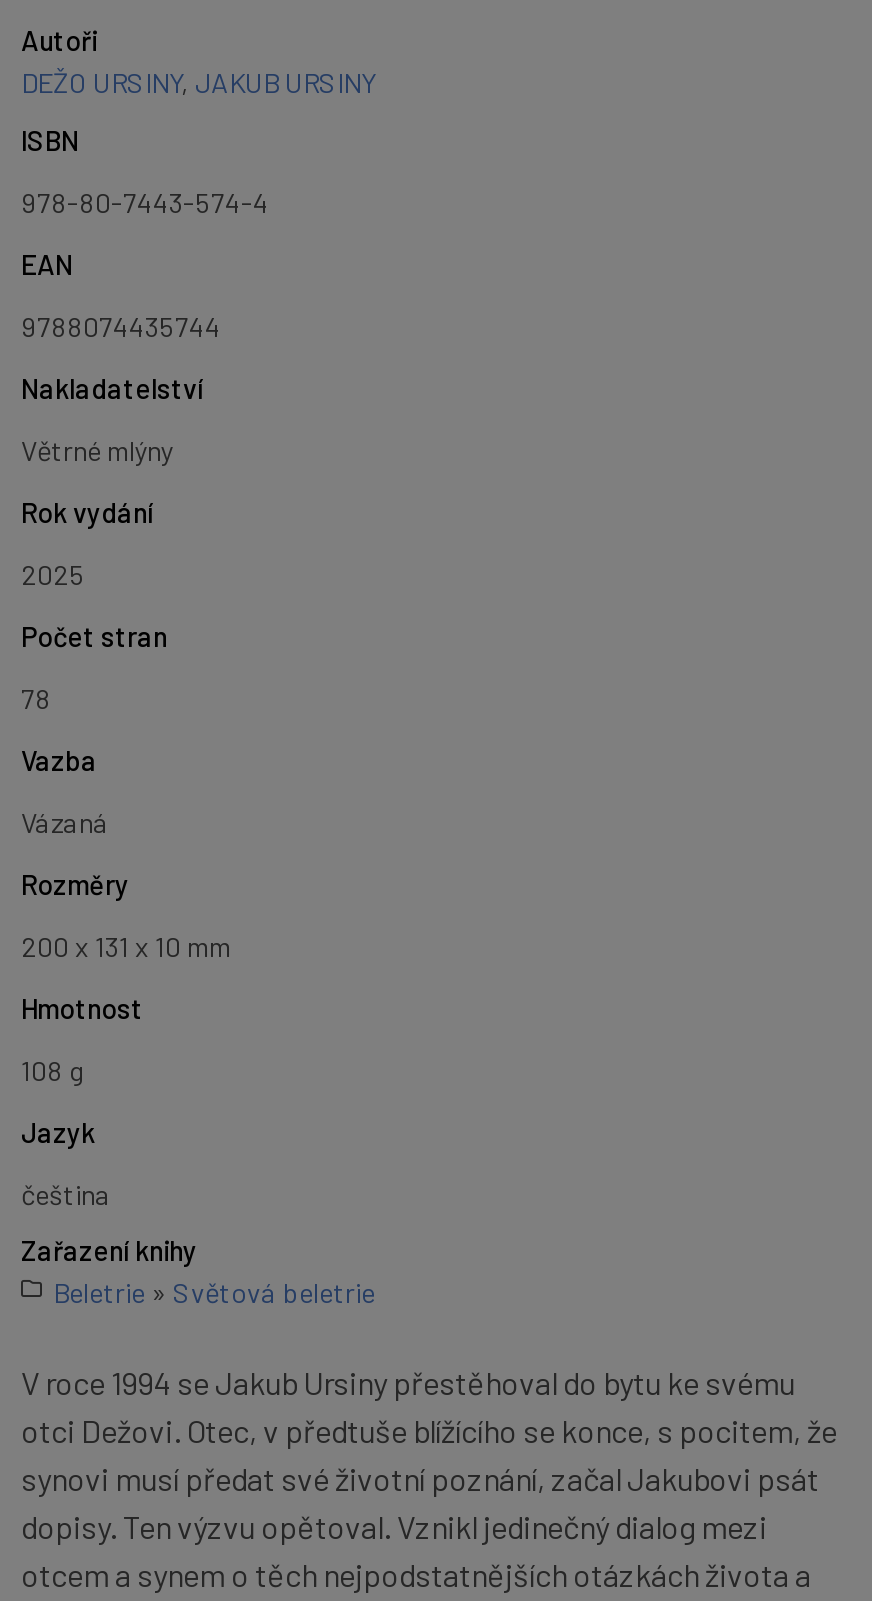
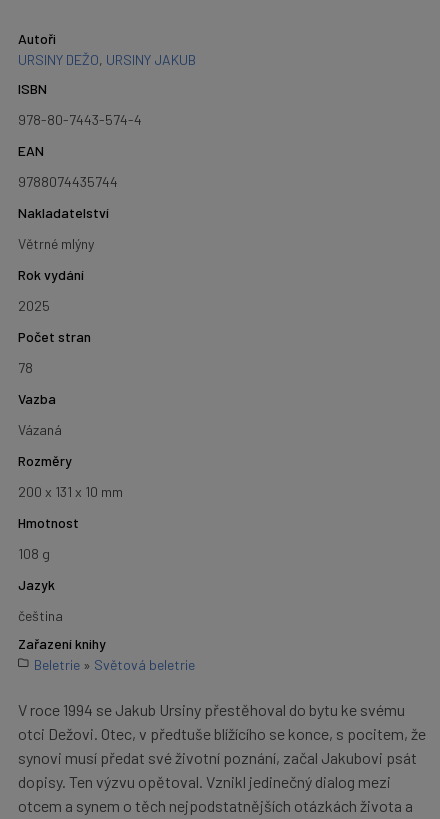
- DEŽO URSINY, JAKUB URSINY
+ URSINY DEŽO, URSINY JAKUB
